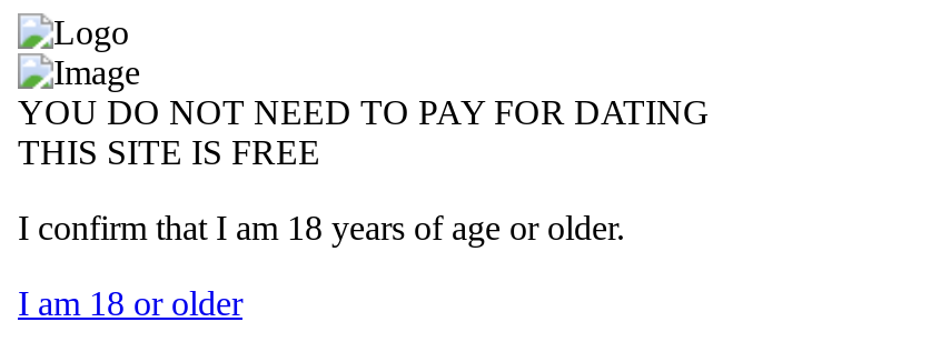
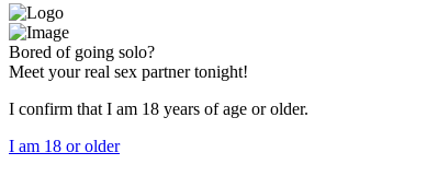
- YOU DO NOT NEED TO PAY FOR DATING
- THIS SITE IS FREE
+ Bored of going solo?
+ Meet your real sex partner tonight!
